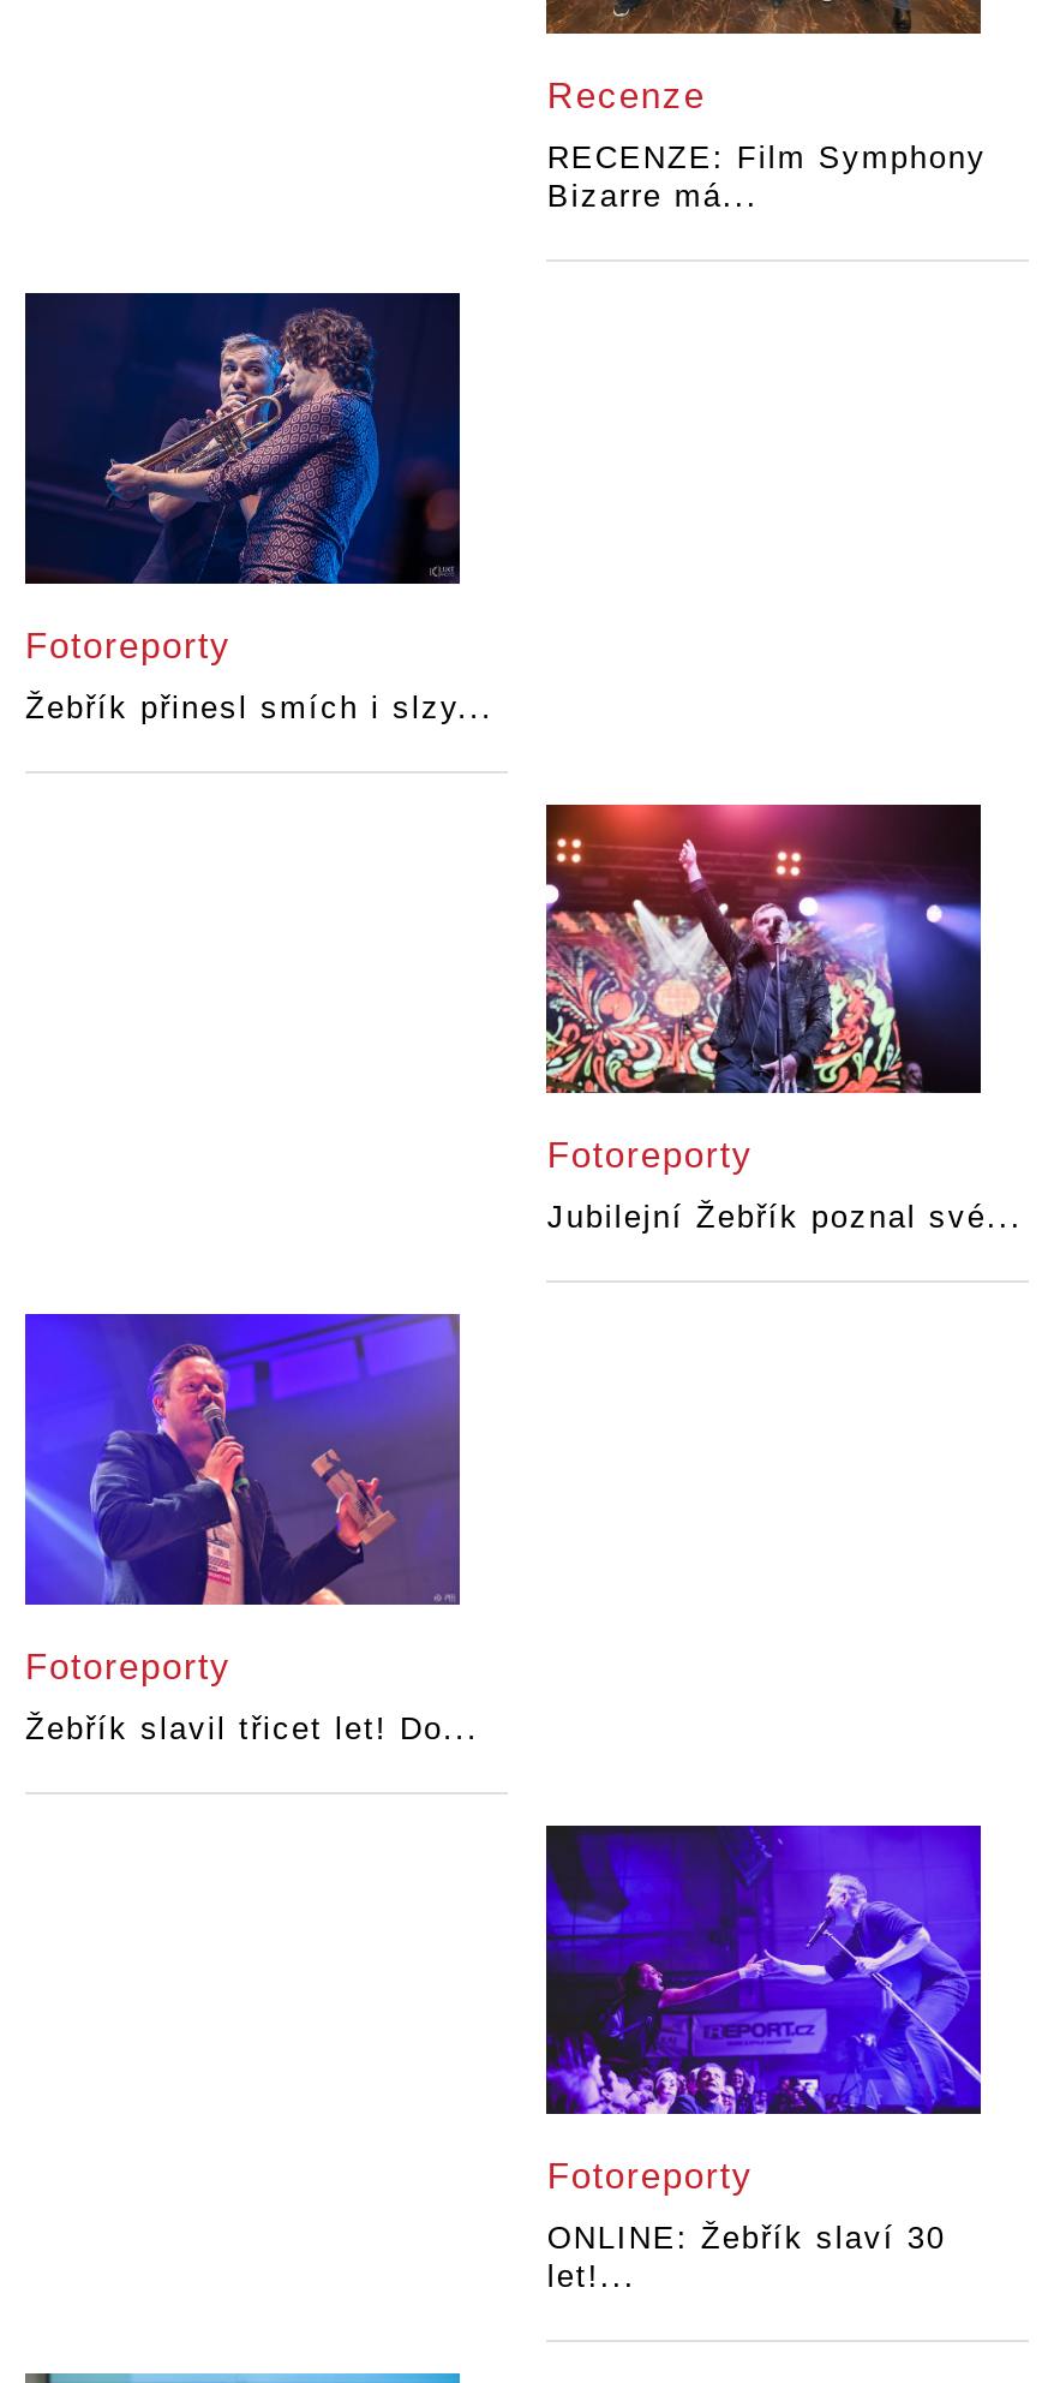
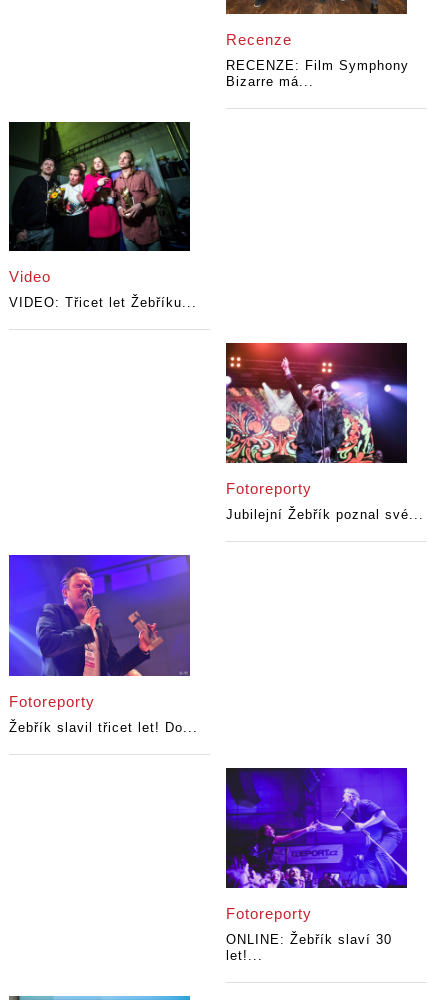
- [image]
- Fotoreporty
+ [image]
+ Video

- Žebřík přinesl smích i slzy...
+ VIDEO: Třicet let Žebříku...
